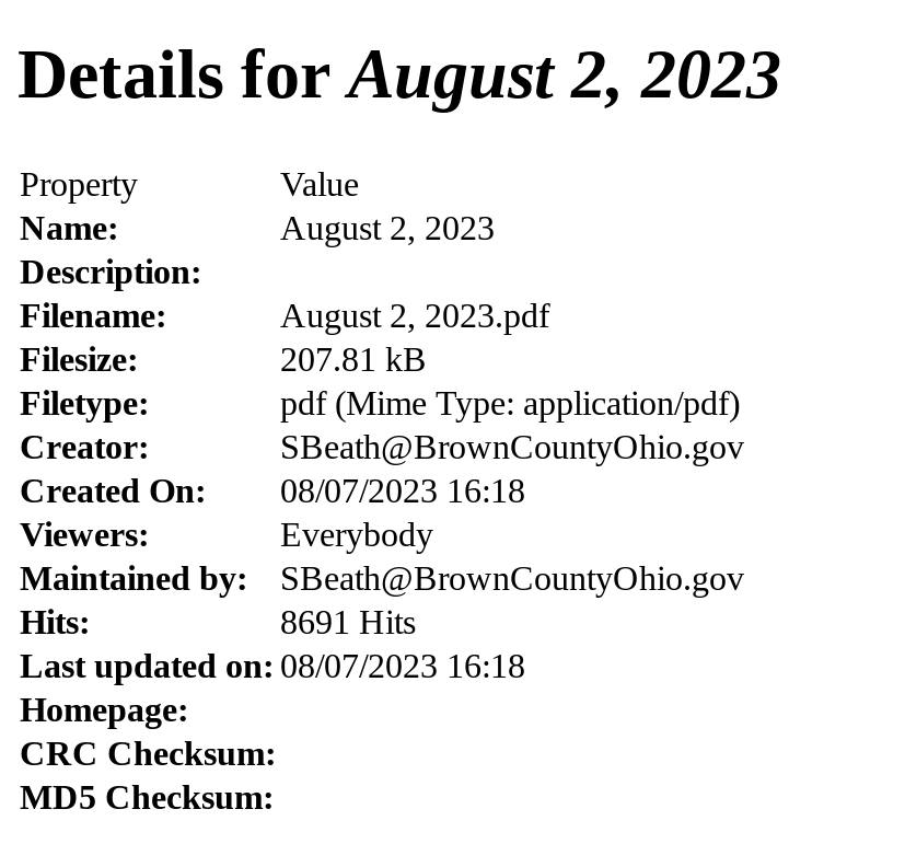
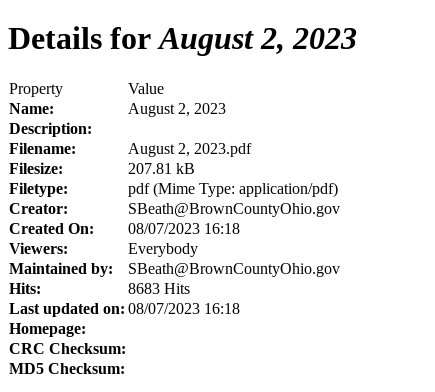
- 8691 Hits
+ 8683 Hits
